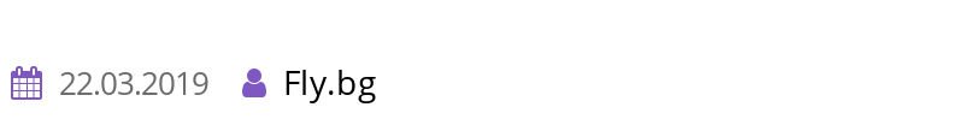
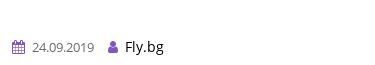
- 22.03.2019 Fly.bg
+ 24.09.2019 Fly.bg
